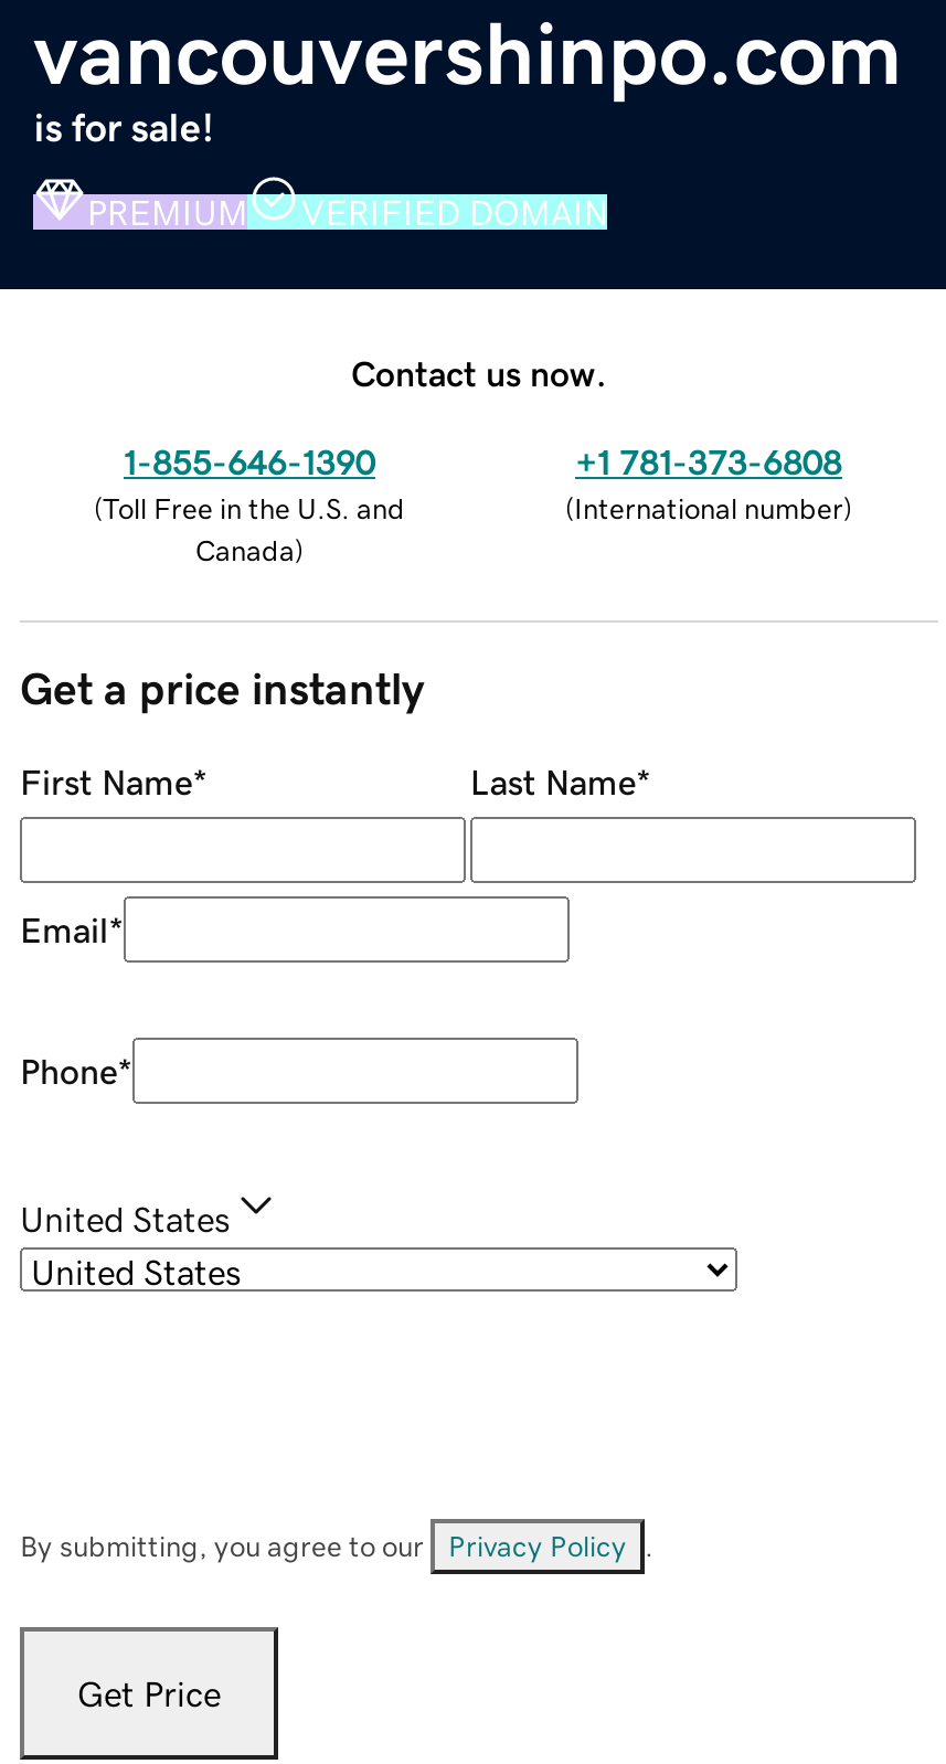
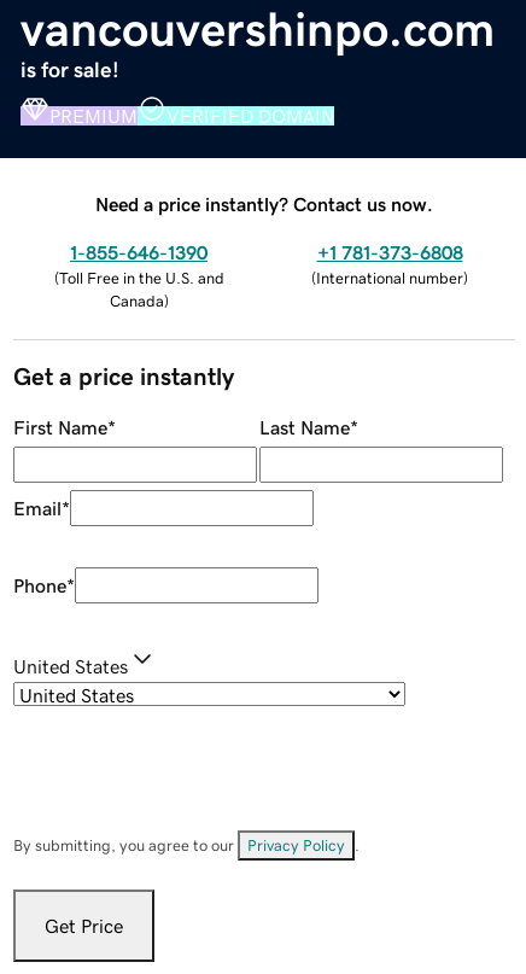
- Contact us now.
+ Need a price instantly? Contact us now.
